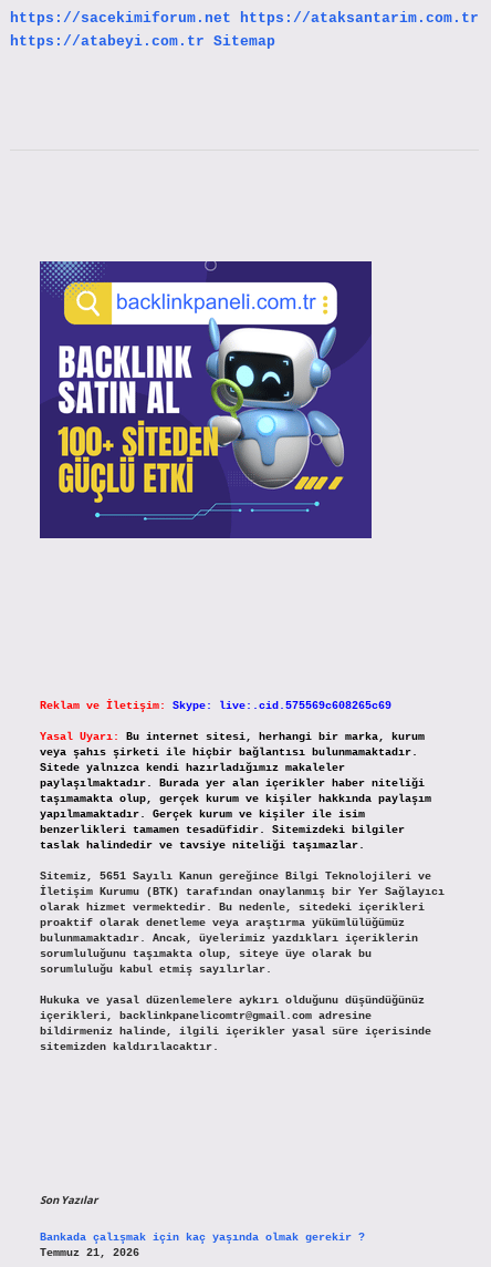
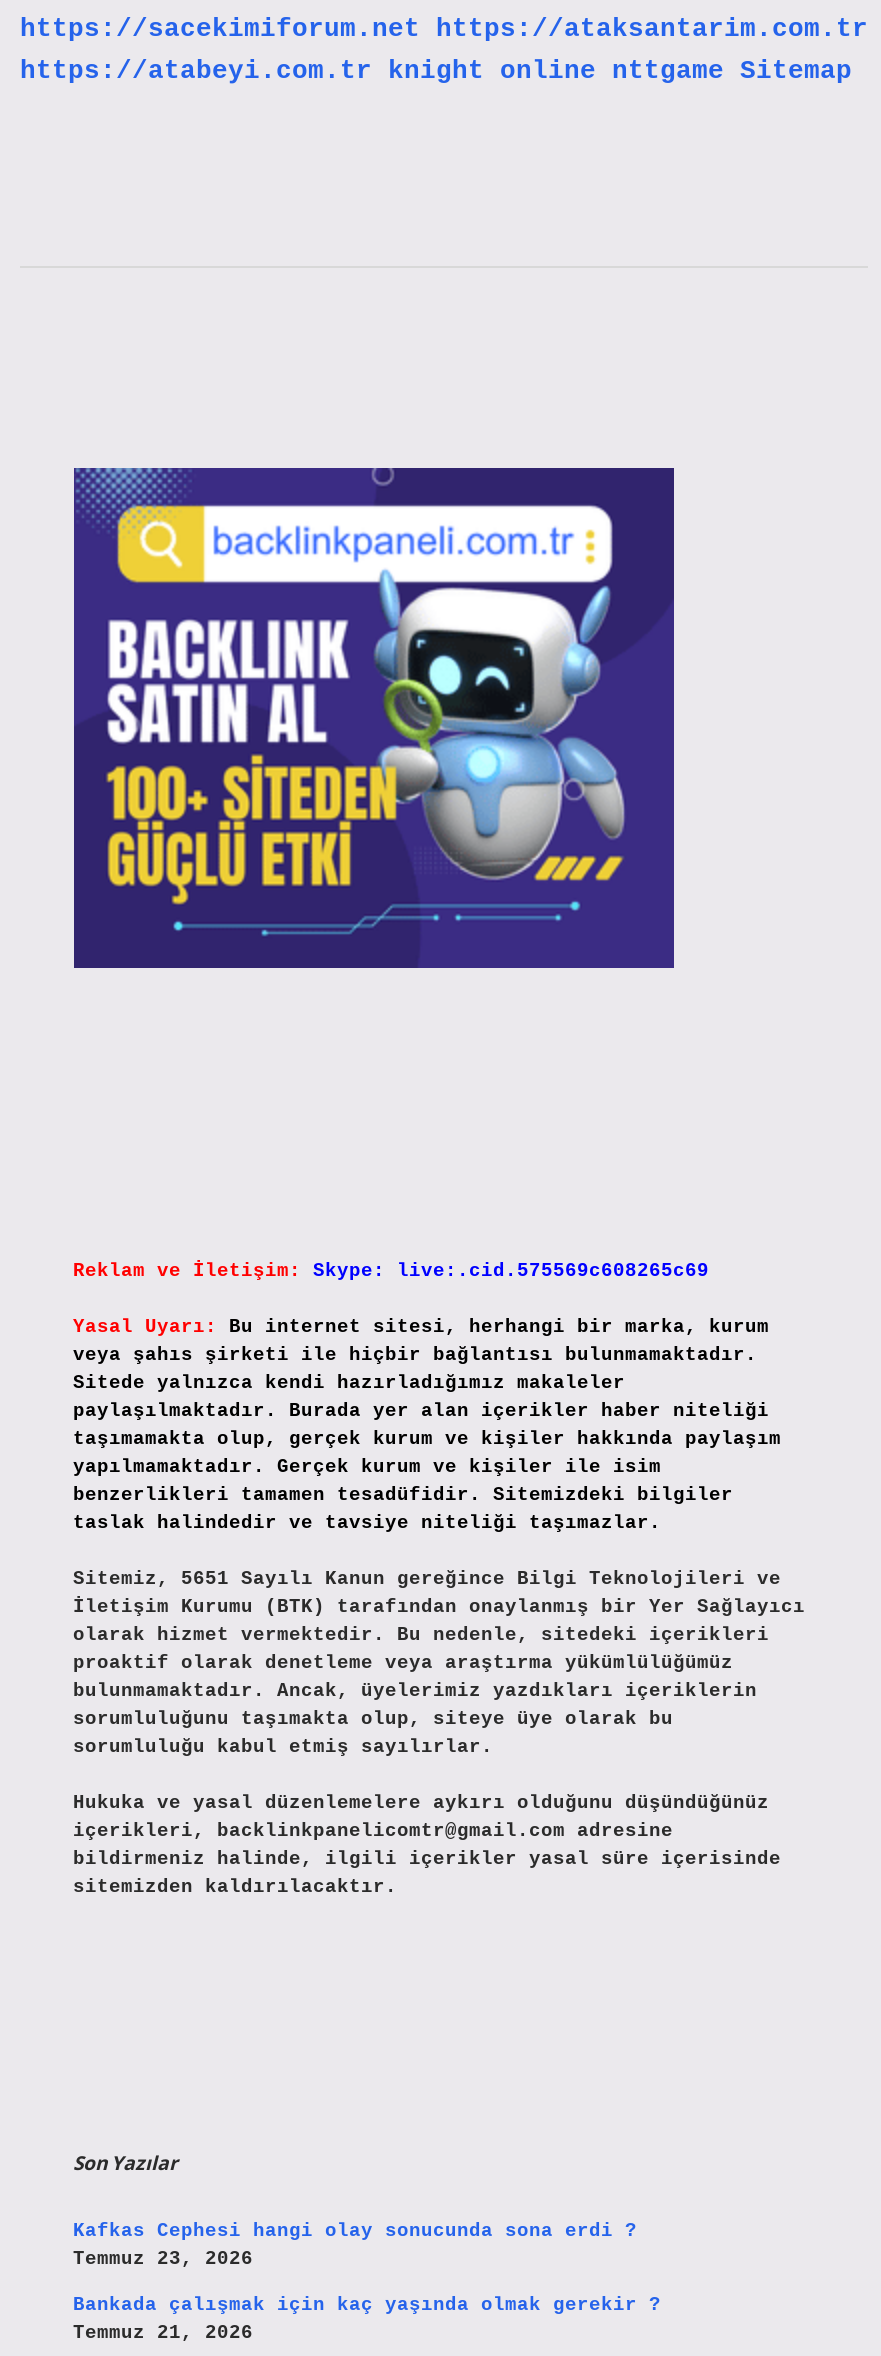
- https://atabeyi.com.tr Sitemap
+ https://atabeyi.com.tr knight online nttgame Sitemap

+ Kafkas Cephesi hangi olay sonucunda sona erdi ?
+ Temmuz 23, 2026
